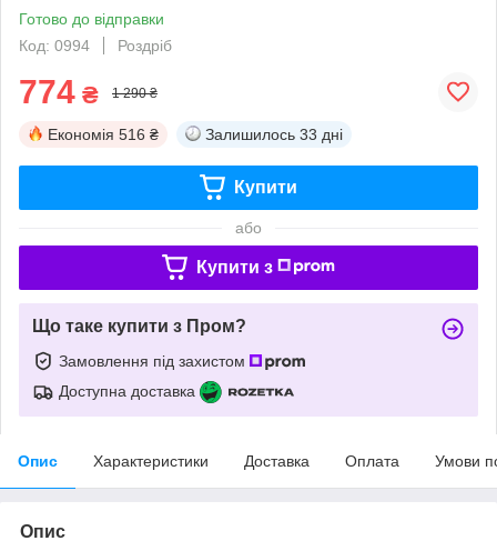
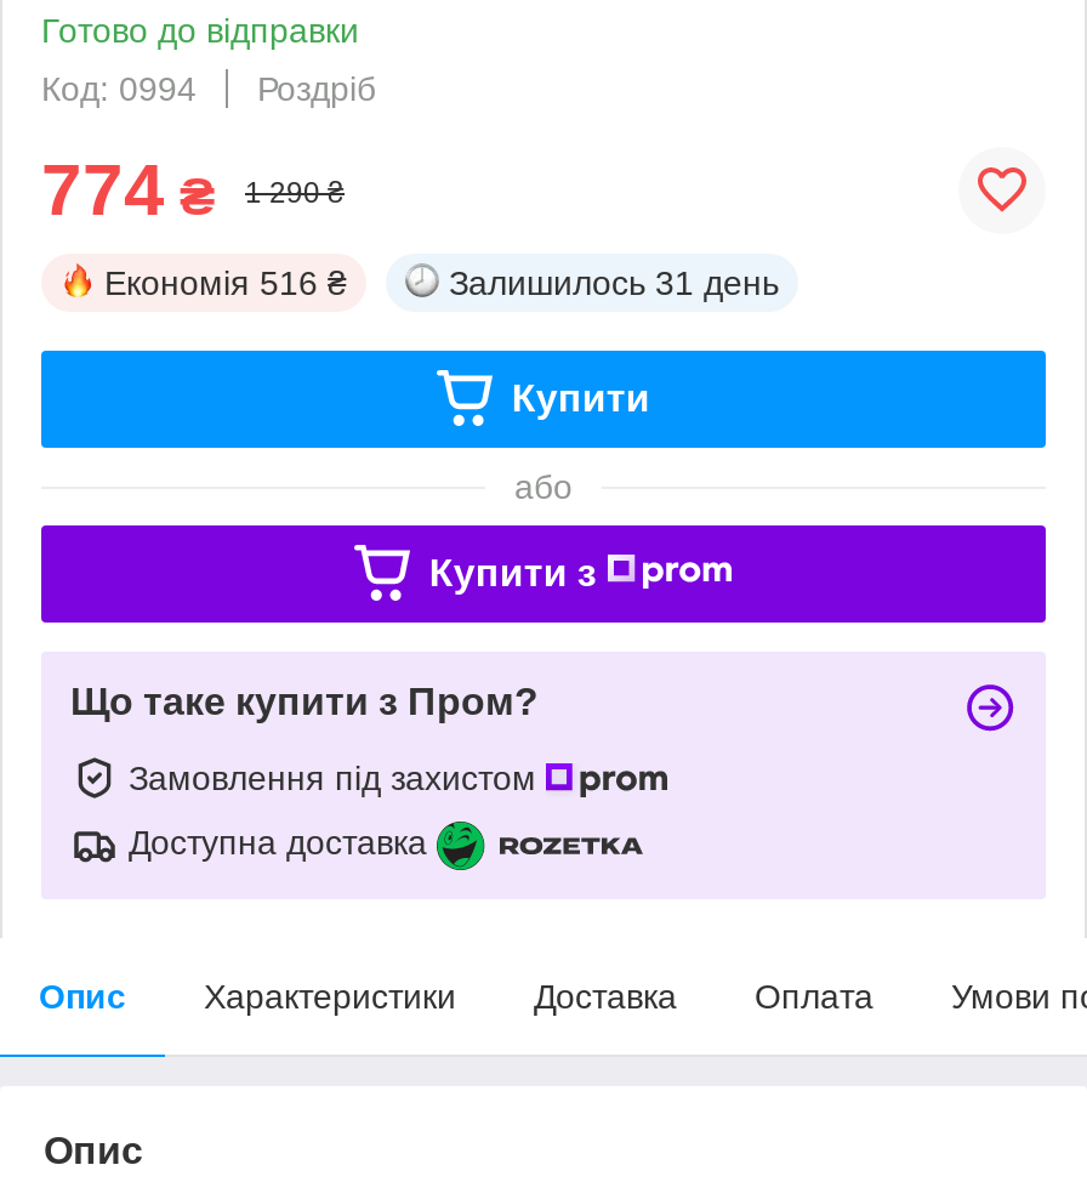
- Залишилось 33 дні
+ Залишилось 31 день
